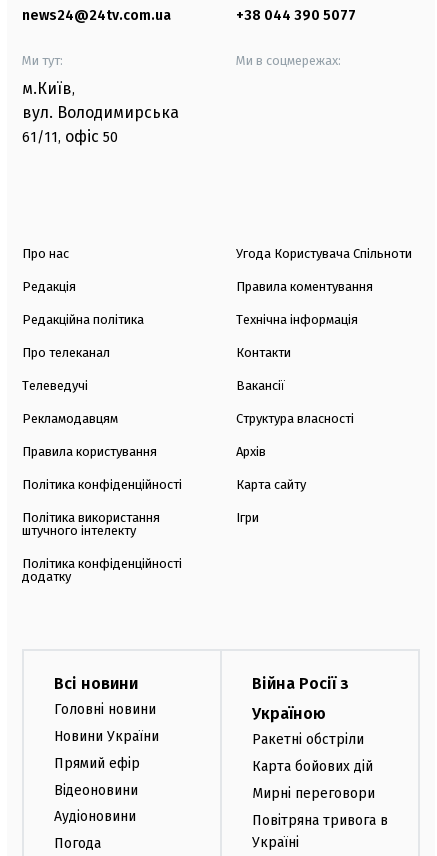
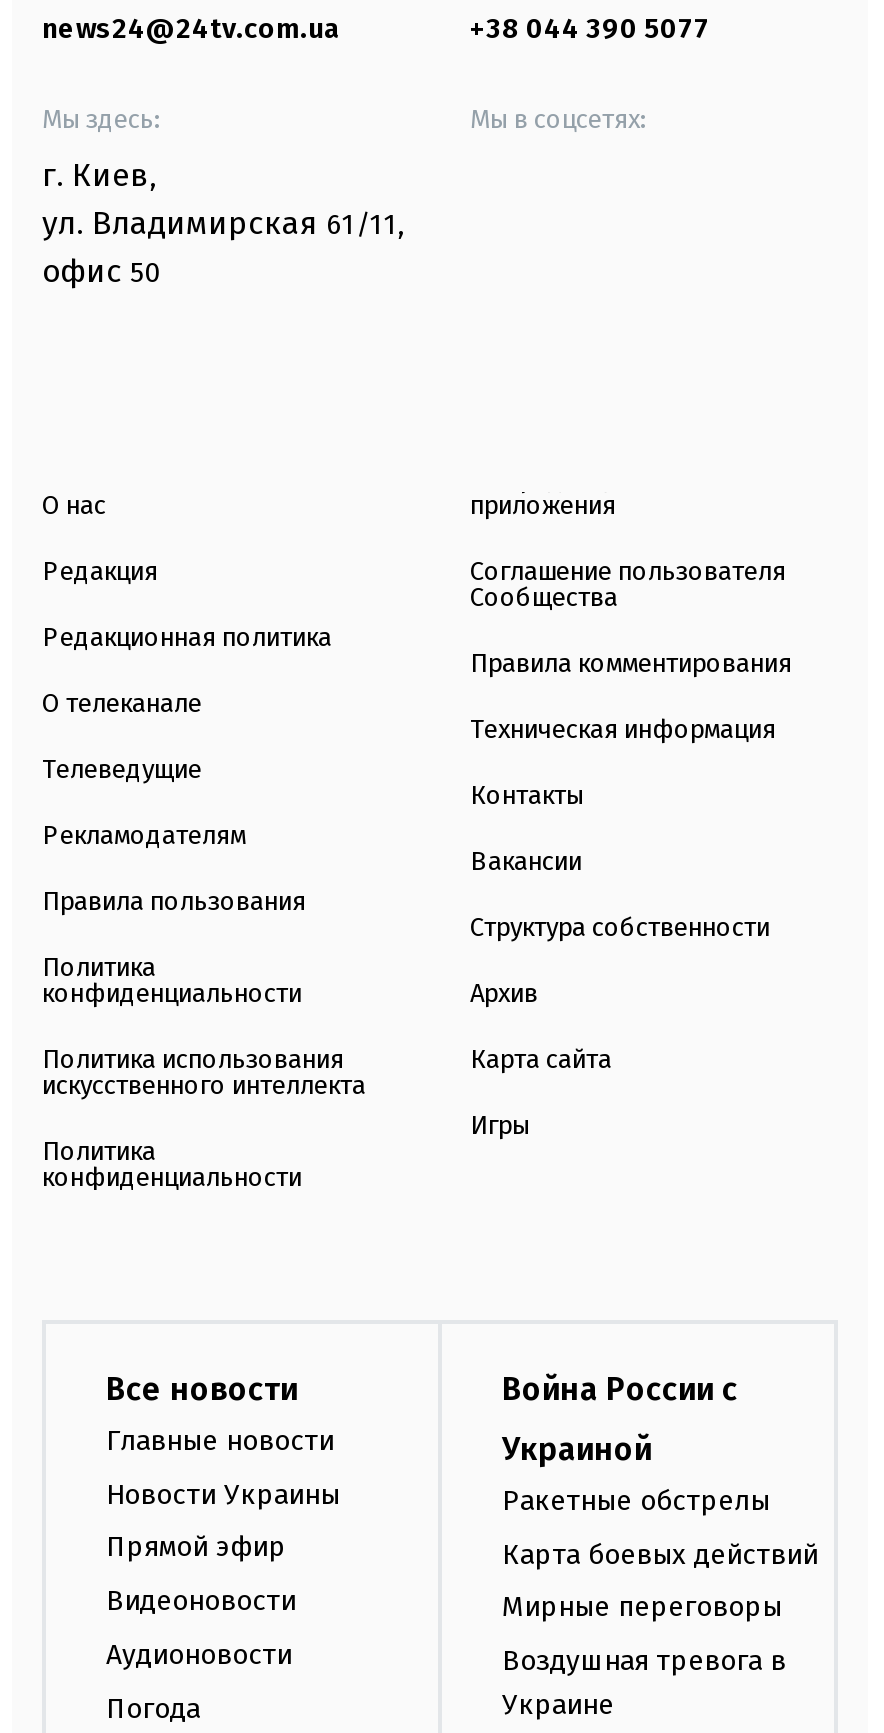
- Ми тут:
- м.Київ,
- вул. Володимирська
- 61/11, офіс 50
+ Мы здесь:
+ г. Киев,
+ ул. Владимирская 61/11,
+ офис 50

- Ми в соцмережах:
+ Мы в соцсетях:

- Про нас
- Редакція
- Редакційна політика
- Про телеканал
- Телеведучі
- Рекламодавцям
- Правила користування
- Політика конфіденційності
- Політика використання
- штучного інтелекту
- Політика конфіденційності
- додатку
+ О нас
+ Редакция
+ Редакционная политика
+ О телеканале
+ Телеведущие
+ Рекламодателям
+ Правила пользования
+ Политика
+ конфиденциальности
+ Политика использования
+ искусственного интеллекта
+ Политика
+ конфиденциальности

- Угода Користувача Спільноти
- Правила коментування
- Технічна інформація
- Контакти
- Вакансії
- Структура власності
- Архів
- Карта сайту
- Ігри
+ приложения
+ Соглашение пользователя
+ Сообщества
+ Правила комментирования
+ Техническая информация
+ Контакты
+ Вакансии
+ Структура собственности
+ Архив
+ Карта сайта
+ Игры

- Всі новини
- Головні новини
- Новини України
- Прямий ефір
- Відеоновини
- Аудіоновини
+ Все новости
+ Главные новости
+ Новости Украины
+ Прямой эфир
+ Видеоновости
+ Аудионовости

- Війна Росії з
+ Война России с

- Україною
- Ракетні обстріли
+ Украиной
+ Ракетные обстрелы

- Карта бойових дій
+ Карта боевых действий

- Мирні переговори
+ Мирные переговоры

- Повітряна тривога в
- Україні
+ Воздушная тревога в
+ Украине
